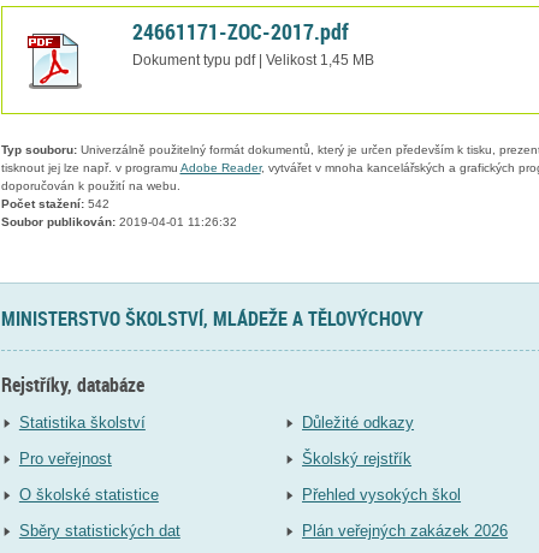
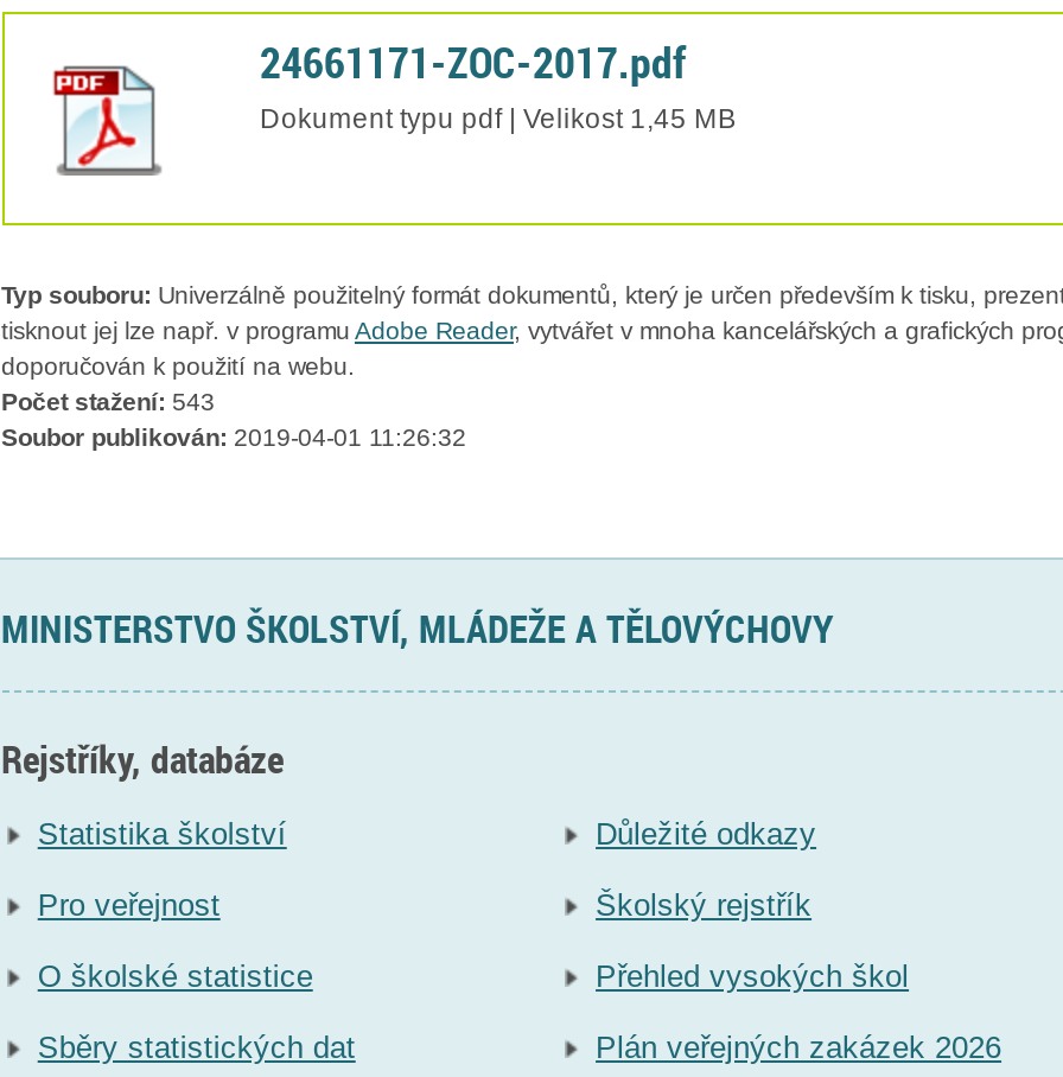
- Počet stažení: 542
+ Počet stažení: 543
